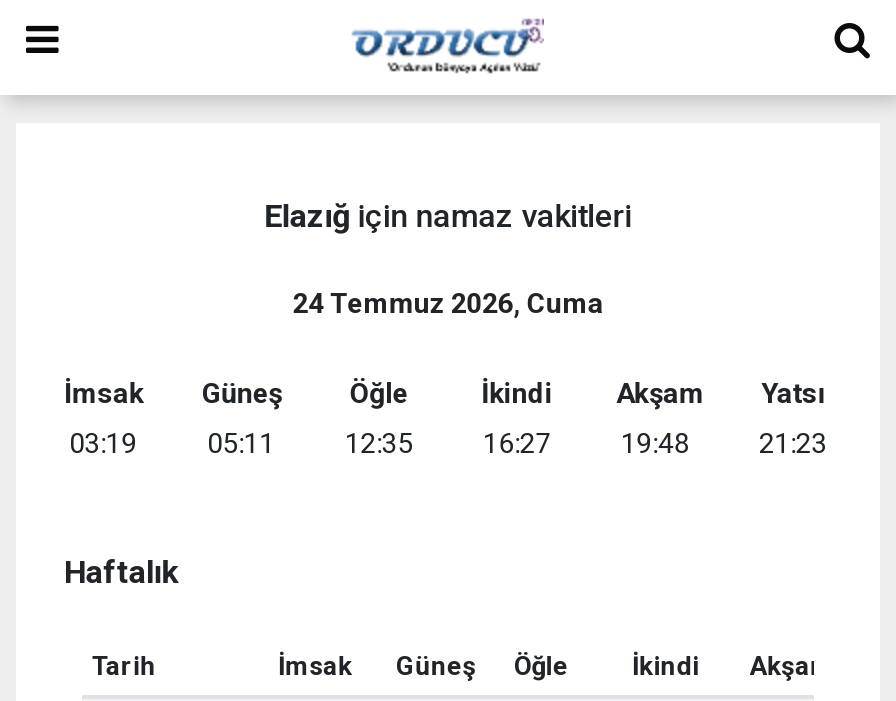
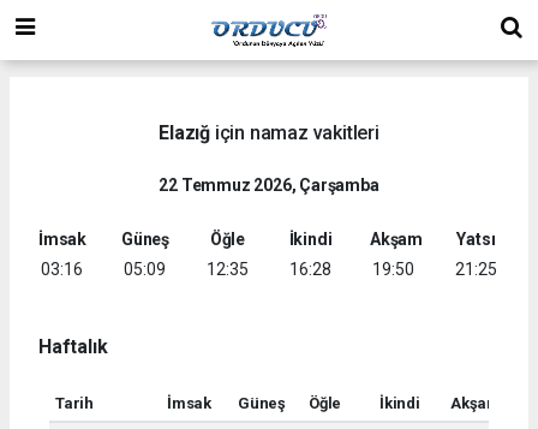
- 24 Temmuz 2026, Cuma
+ 22 Temmuz 2026, Çarşamba

- 03:19
+ 03:16

- 05:11
+ 05:09

- 16:27
+ 16:28

- 19:48
+ 19:50

- 21:23
+ 21:25
